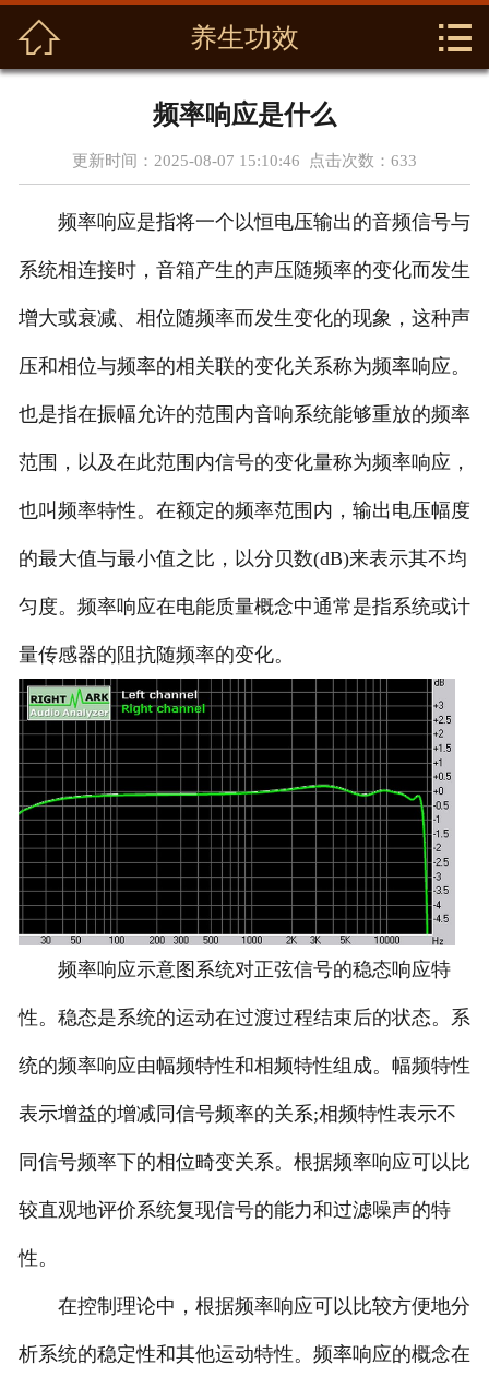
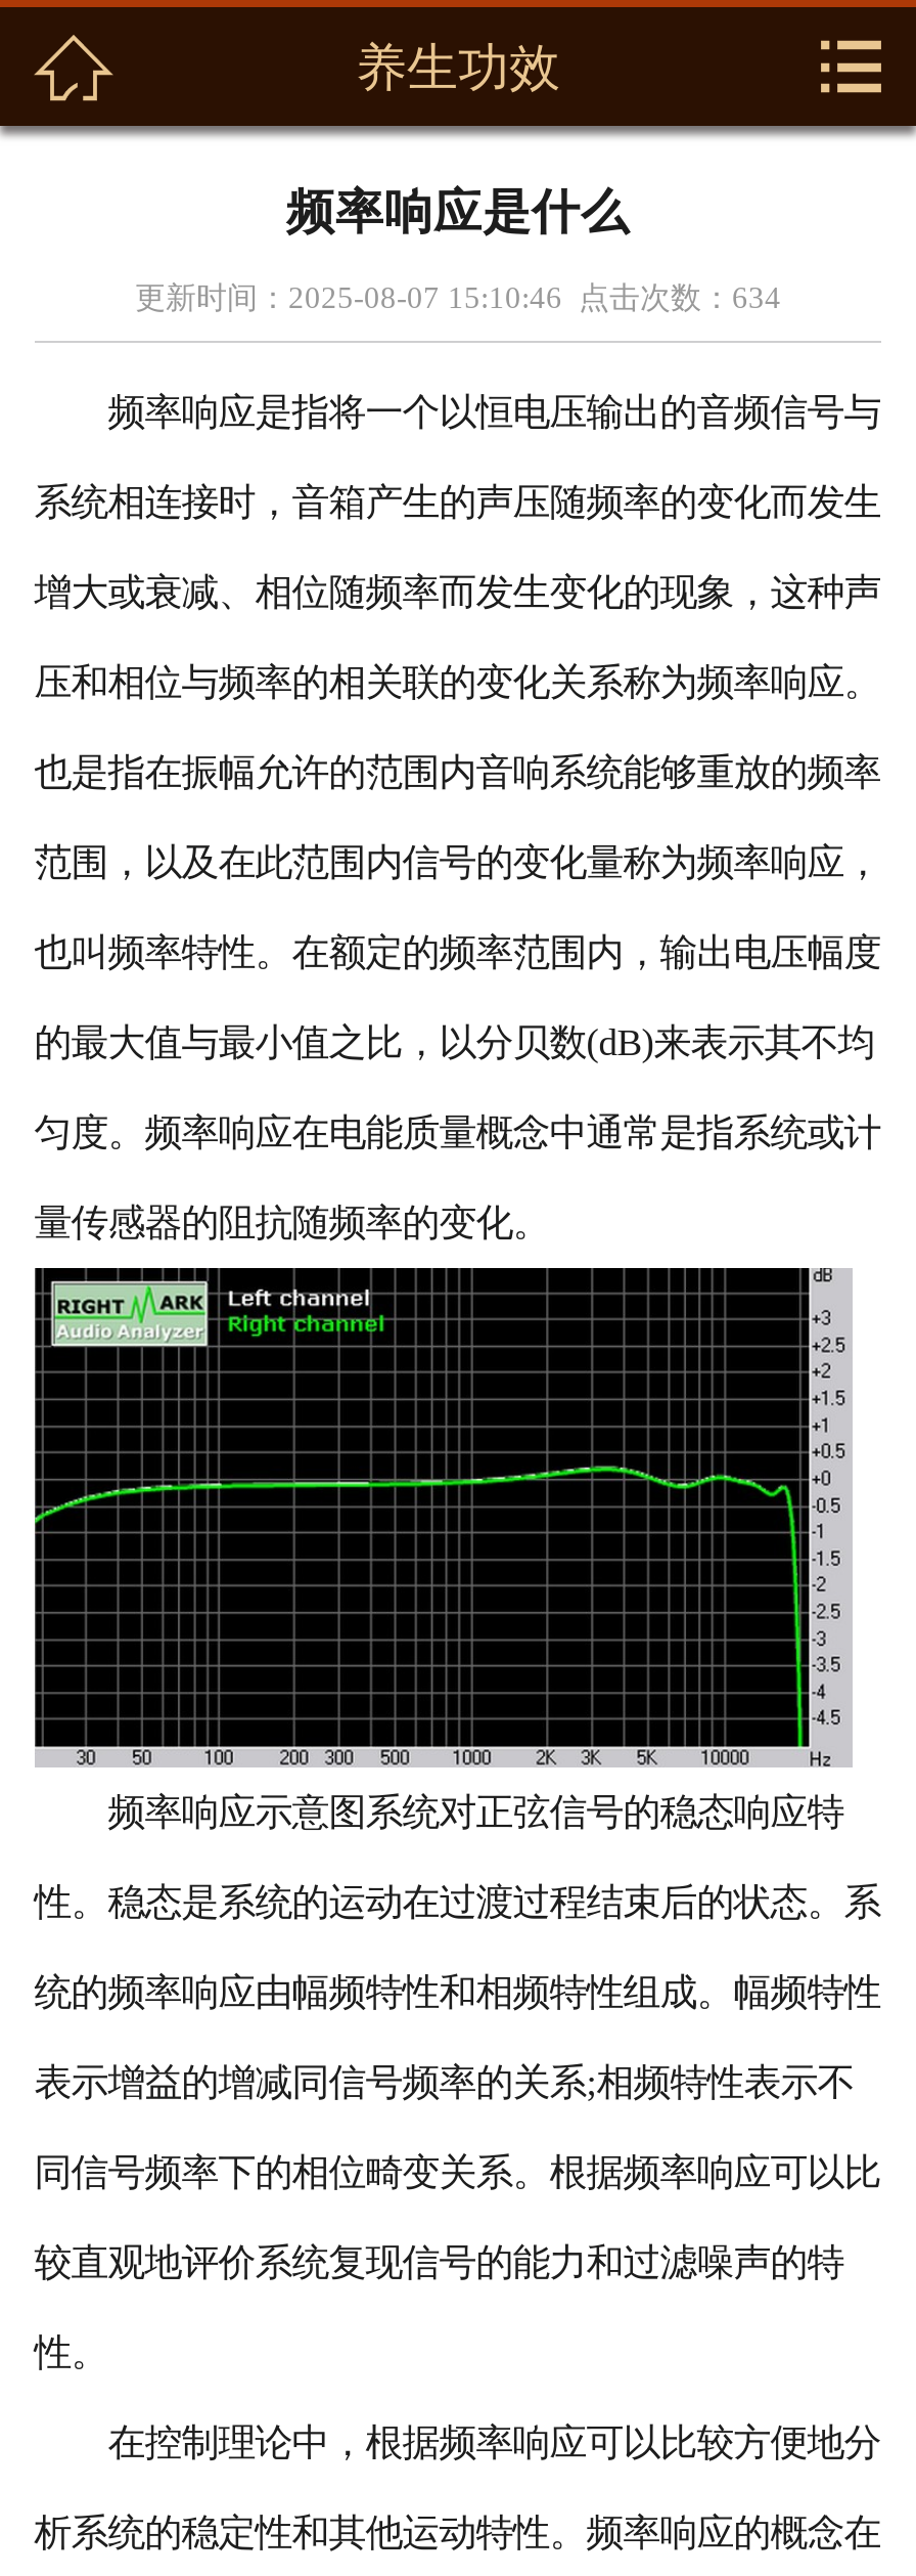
- 更新时间：2025-08-07 15:10:46 点击次数：633
+ 更新时间：2025-08-07 15:10:46 点击次数：634
